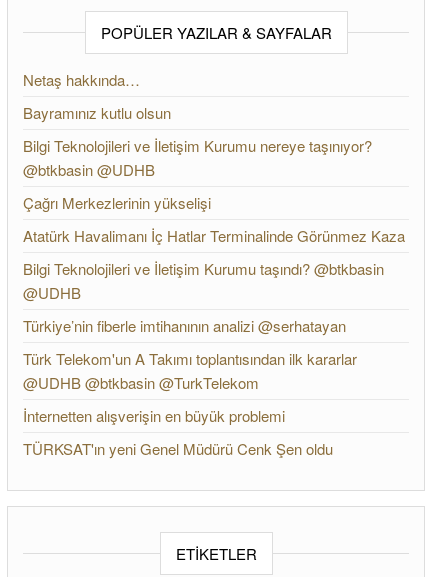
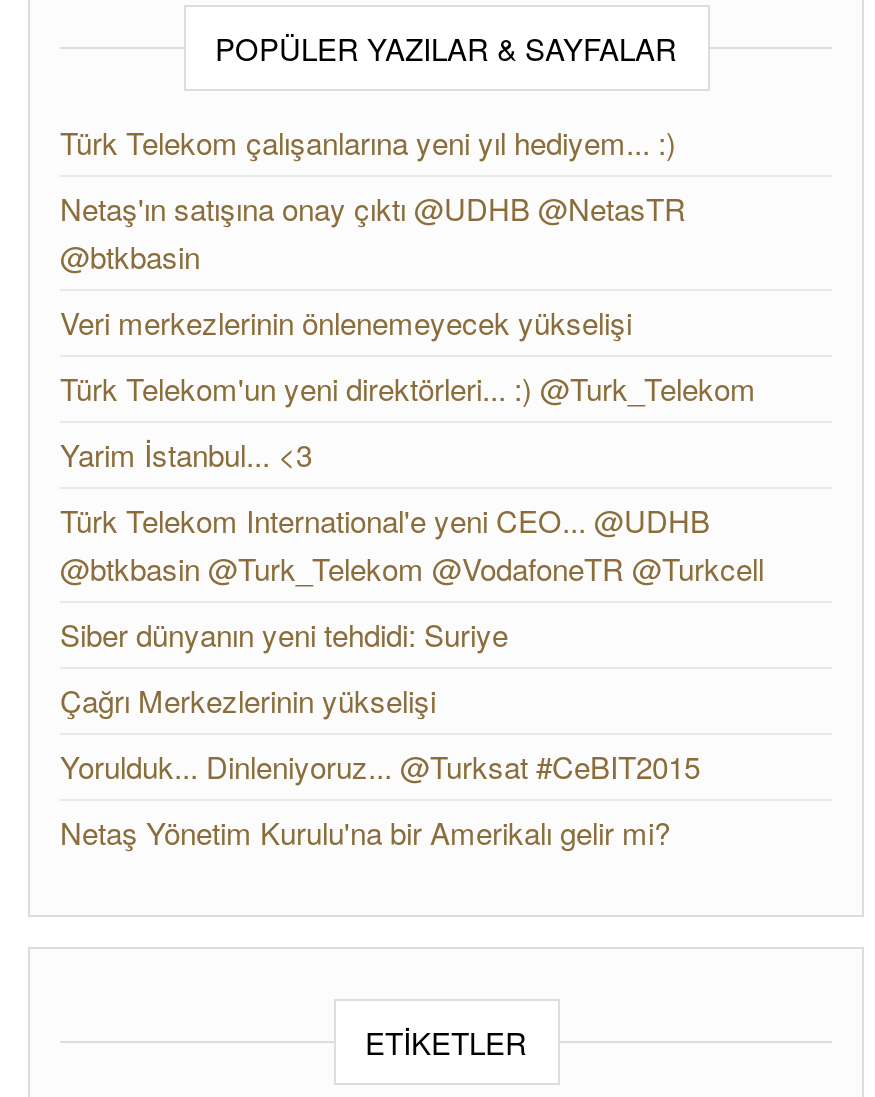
- Netaş hakkında…
- Bayramınız kutlu olsun
- Bilgi Teknolojileri ve İletişim Kurumu nereye taşınıyor?
- @btkbasin @UDHB
+ Türk Telekom çalışanlarına yeni yıl hediyem... :)
+ Netaş'ın satışına onay çıktı @UDHB @NetasTR
+ @btkbasin
+ Veri merkezlerinin önlenemeyecek yükselişi
+ Türk Telekom'un yeni direktörleri... :) @Turk_Telekom
+ Yarim İstanbul... <3
+ Türk Telekom International'e yeni CEO... @UDHB
+ @btkbasin @Turk_Telekom @VodafoneTR @Turkcell
+ Siber dünyanın yeni tehdidi: Suriye

moved down: Çağrı Merkezlerinin yükselişi

- Atatürk Havalimanı İç Hatlar Terminalinde Görünmez Kaza
- Bilgi Teknolojileri ve İletişim Kurumu taşındı? @btkbasin
- @UDHB
- Türkiye’nin fiberle imtihanının analizi @serhatayan
- Türk Telekom'un A Takımı toplantısından ilk kararlar
- @UDHB @btkbasin @TurkTelekom
- İnternetten alışverişin en büyük problemi
- TÜRKSAT'ın yeni Genel Müdürü Cenk Şen oldu
+ Yorulduk... Dinleniyoruz... @Turksat #CeBIT2015
+ Netaş Yönetim Kurulu'na bir Amerikalı gelir mi?
